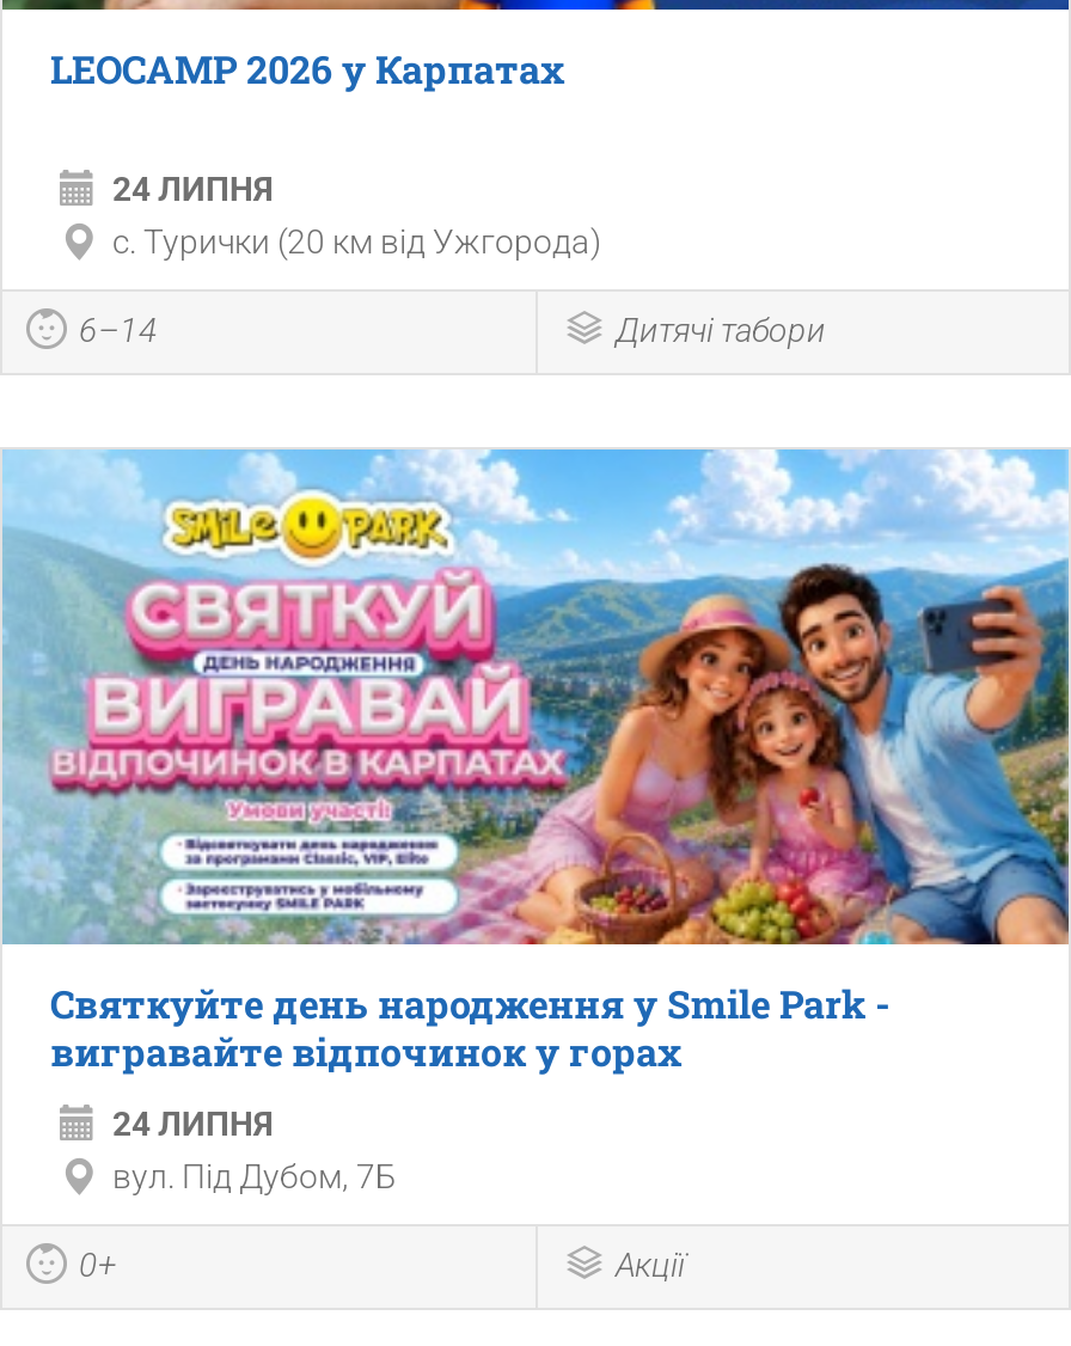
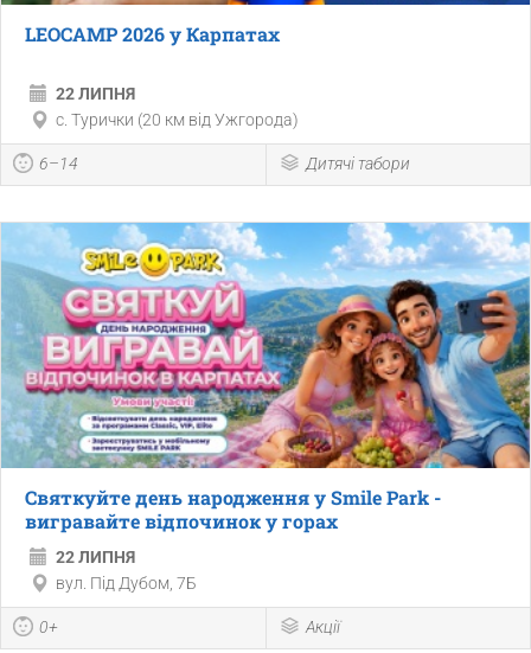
- 24 ЛИПНЯ
+ 22 ЛИПНЯ

- 24 ЛИПНЯ
+ 22 ЛИПНЯ
